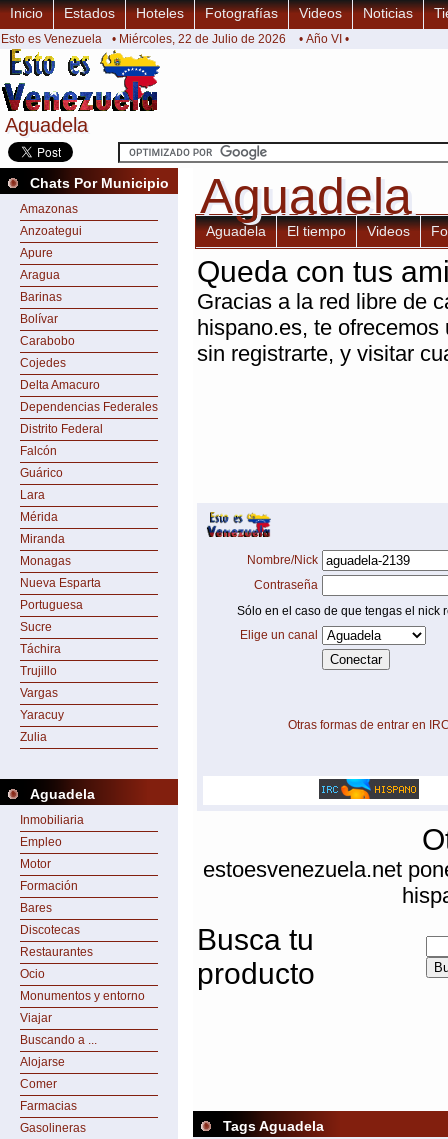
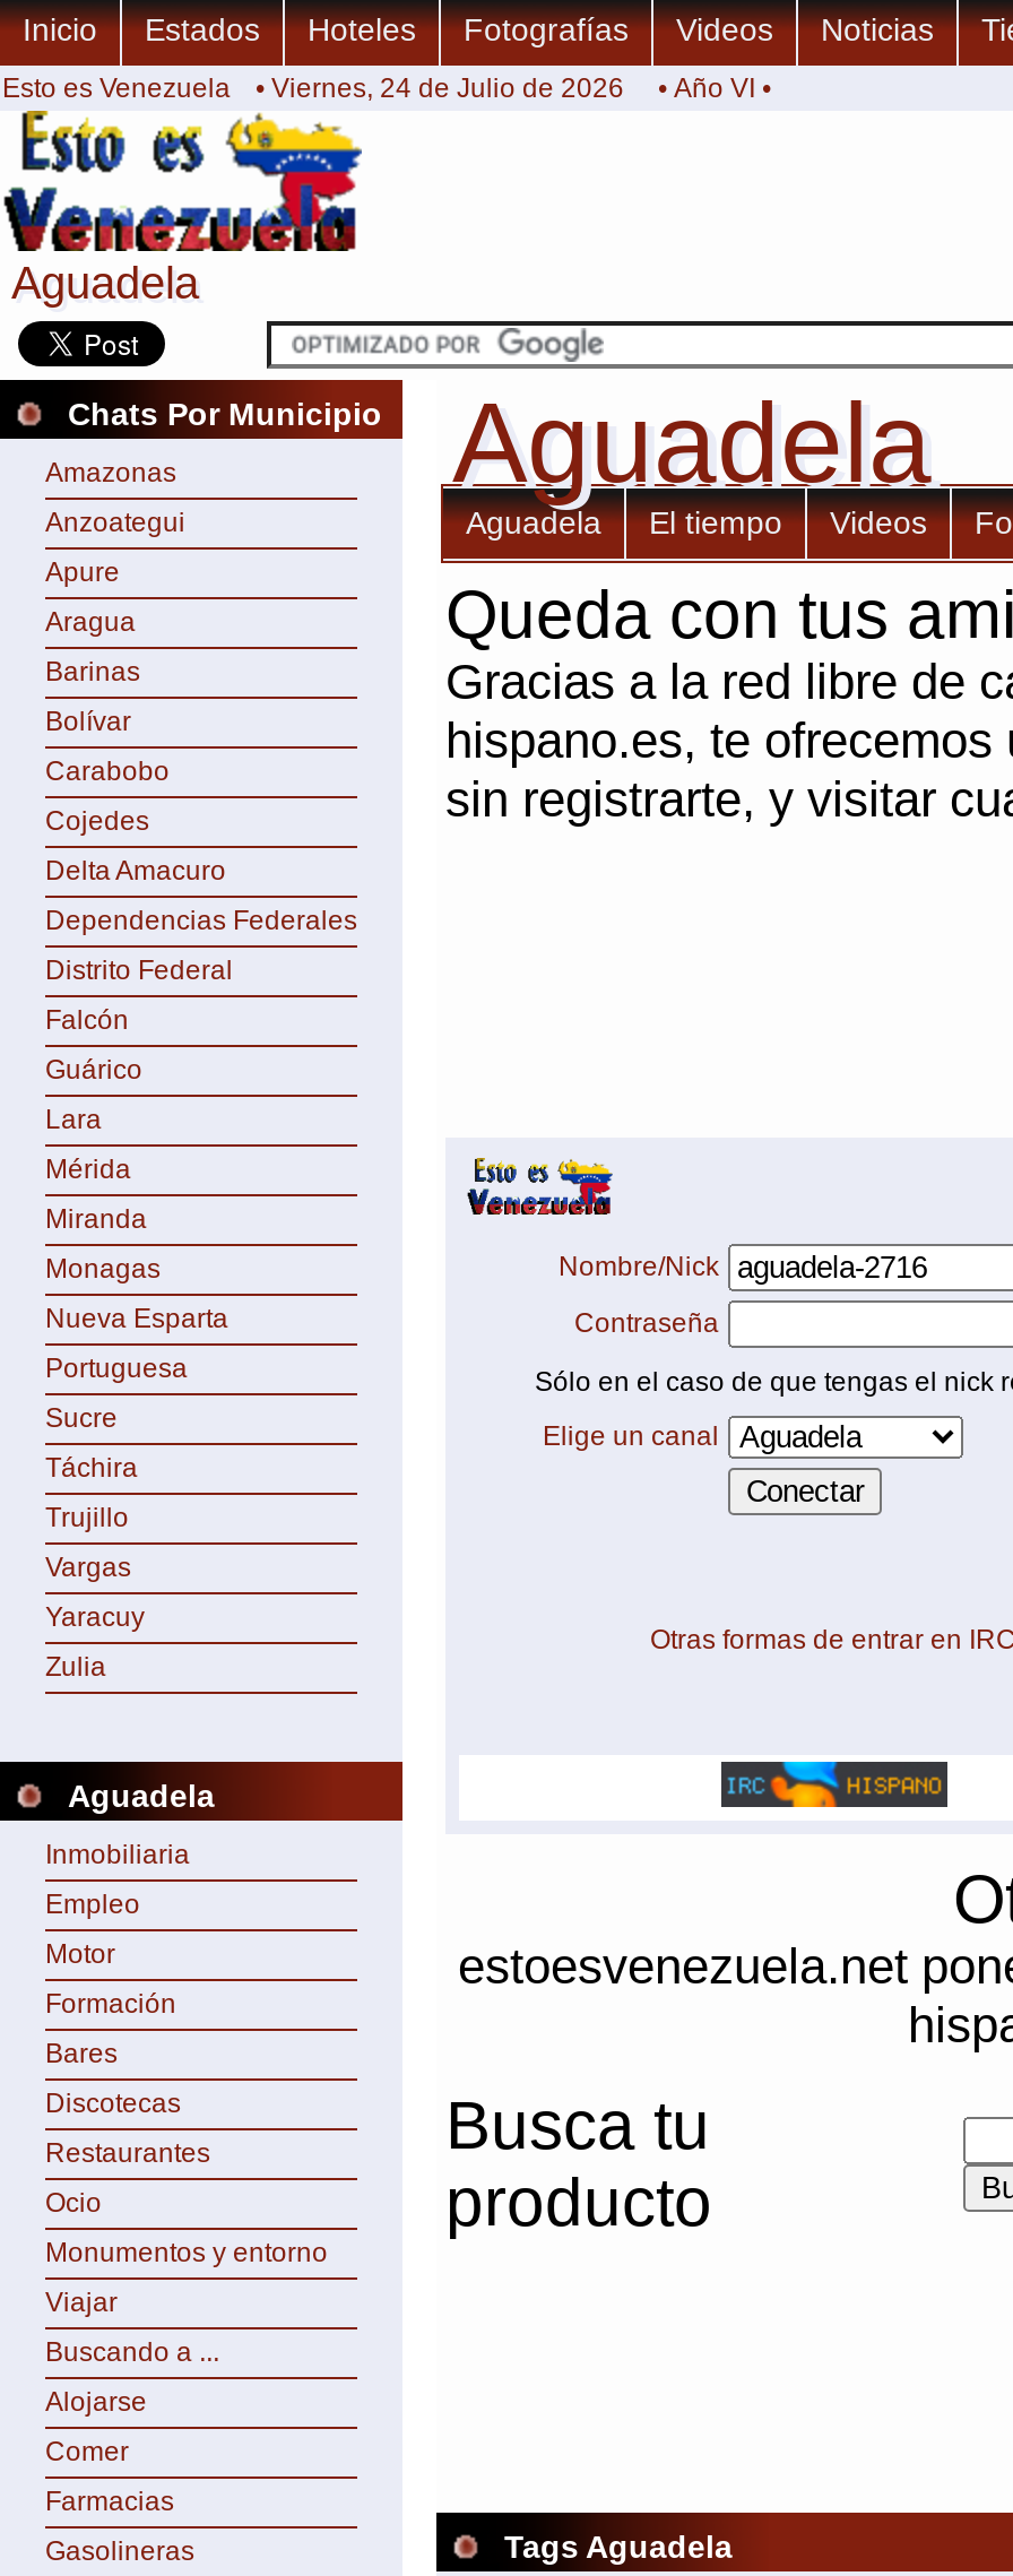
- Esto es Venezuela • Miércoles, 22 de Julio de 2026
+ Esto es Venezuela • Viernes, 24 de Julio de 2026
